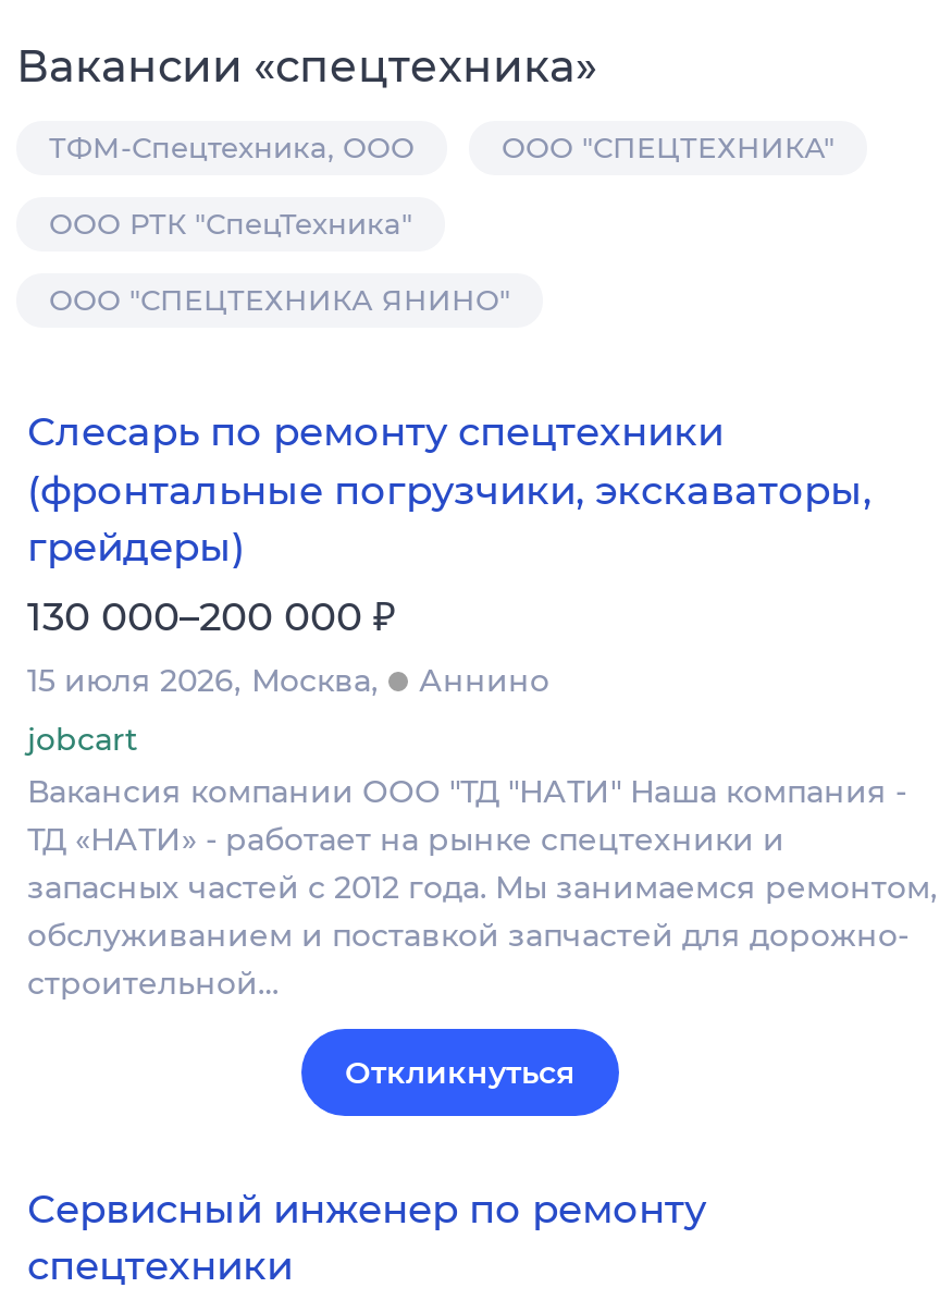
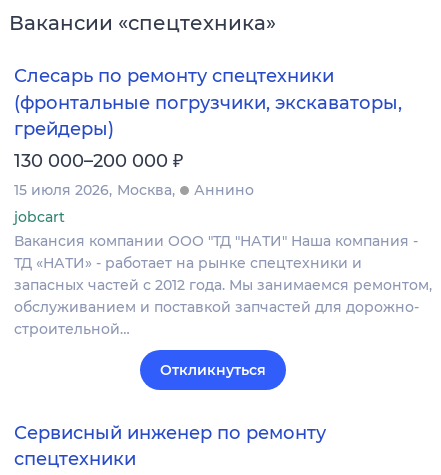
- ТФМ-Спецтехника, ООО
- ООО "СПЕЦТЕХНИКА"
- ООО РТК "СпецТехника"
- ООО "СПЕЦТЕХНИКА ЯНИНО"
